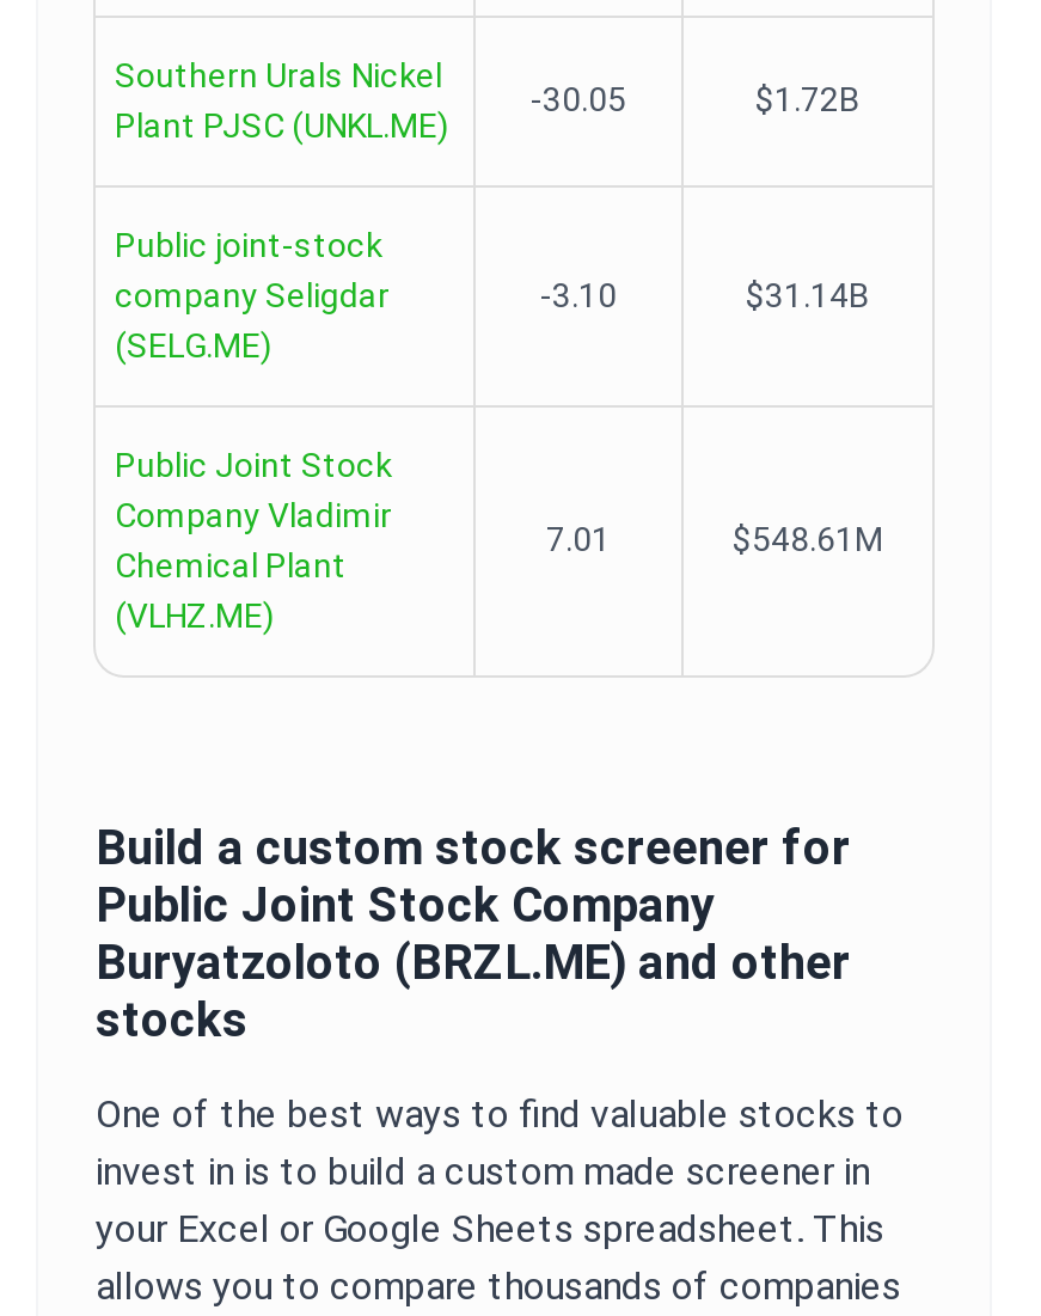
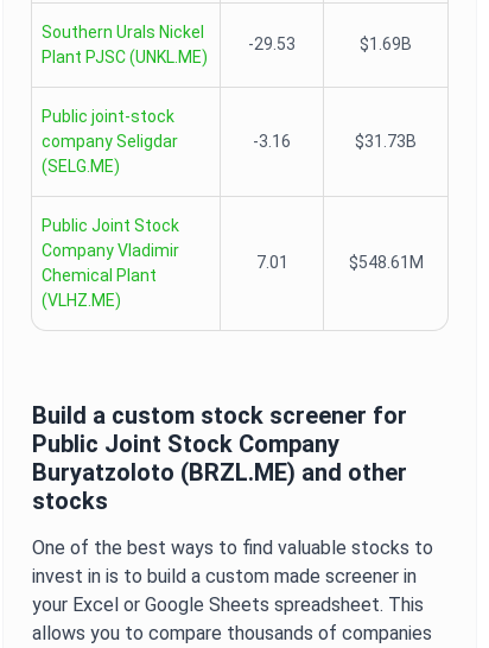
- -30.05
- $1.72B
+ -29.53
+ $1.69B

- -3.10
- $31.14B
+ -3.16
+ $31.73B
